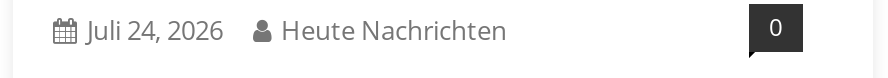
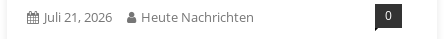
- Juli 24, 2026 Heute Nachrichten
+ Juli 21, 2026 Heute Nachrichten
